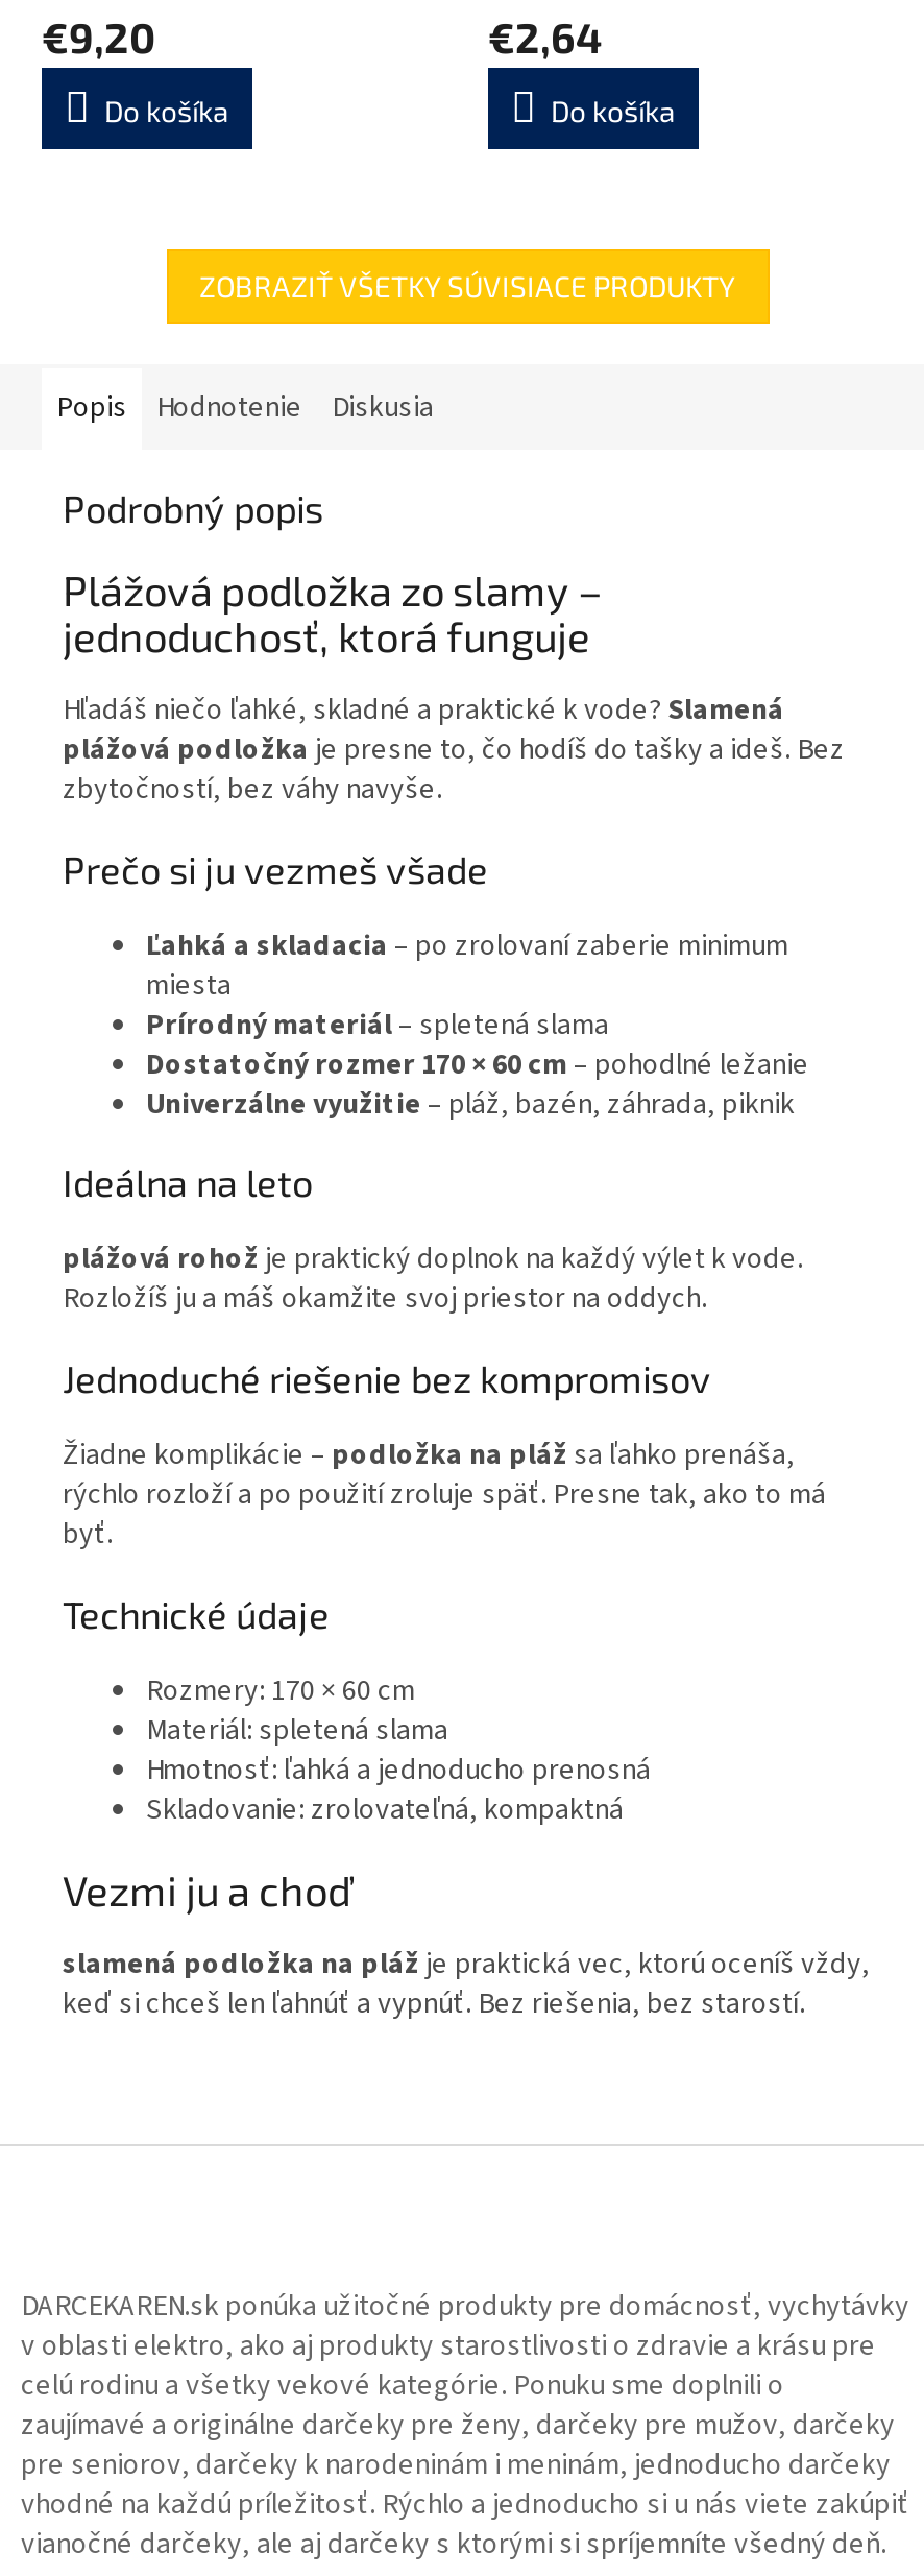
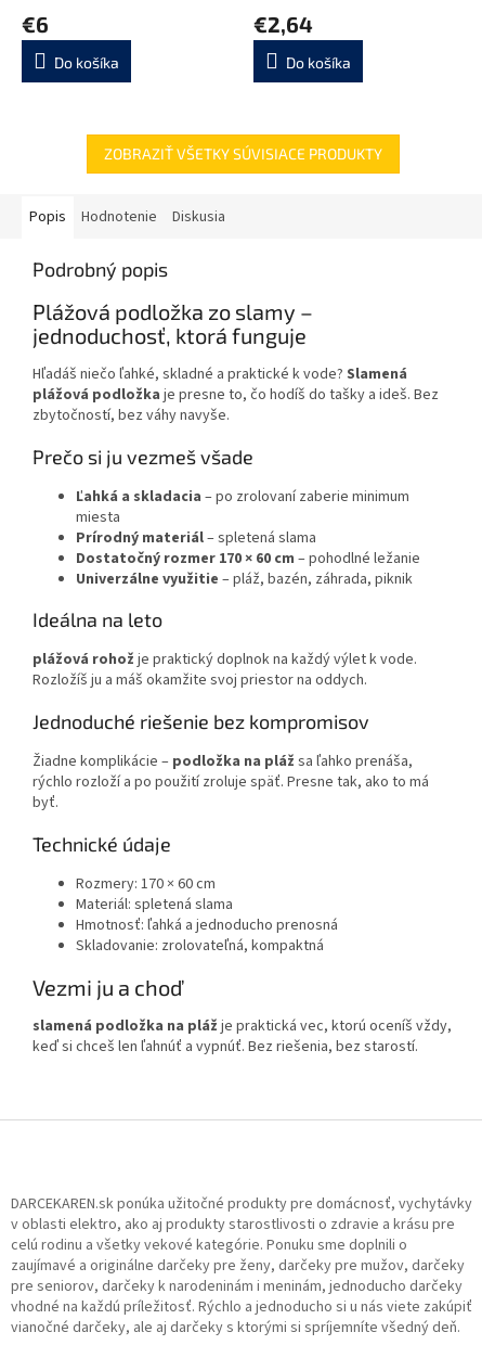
- €9,20
+ €6
